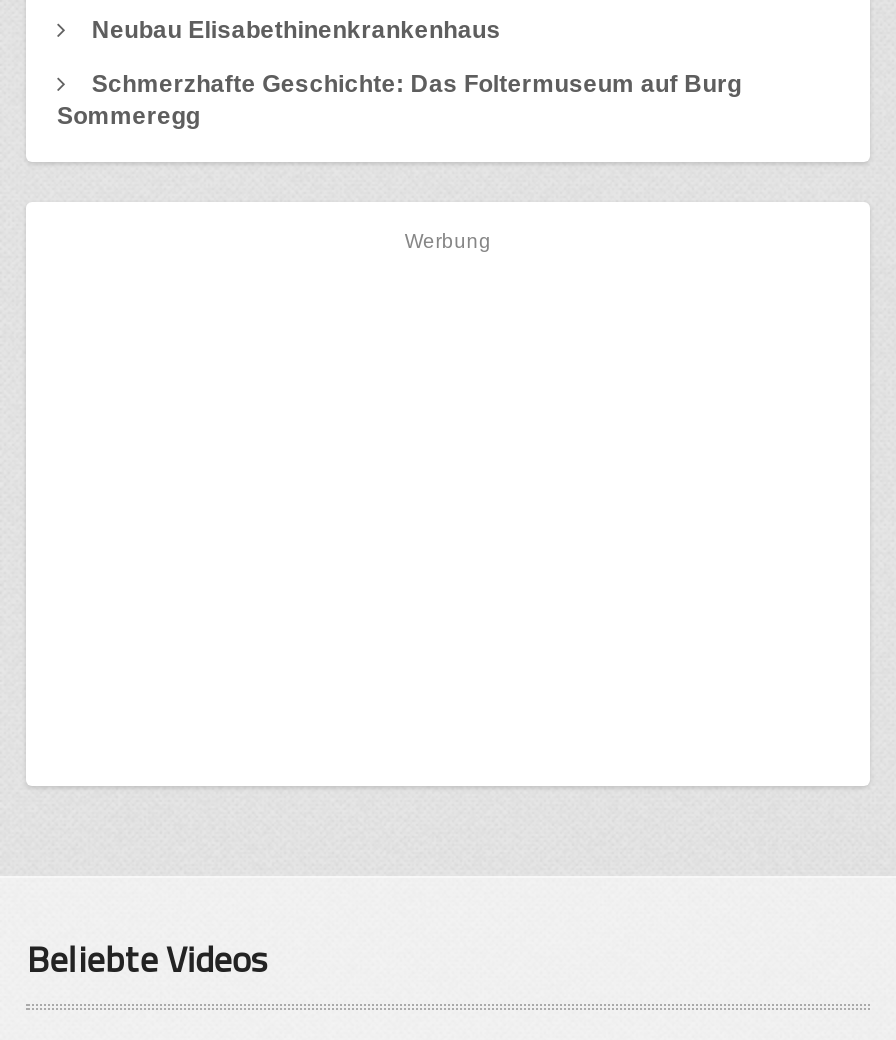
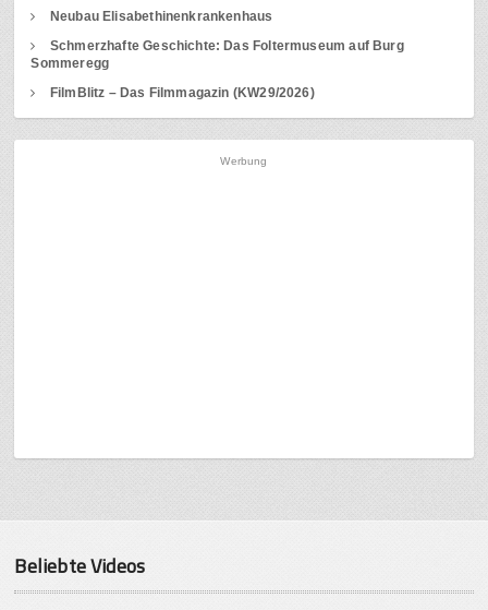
+ FilmBlitz – Das Filmmagazin (KW29/2026)
